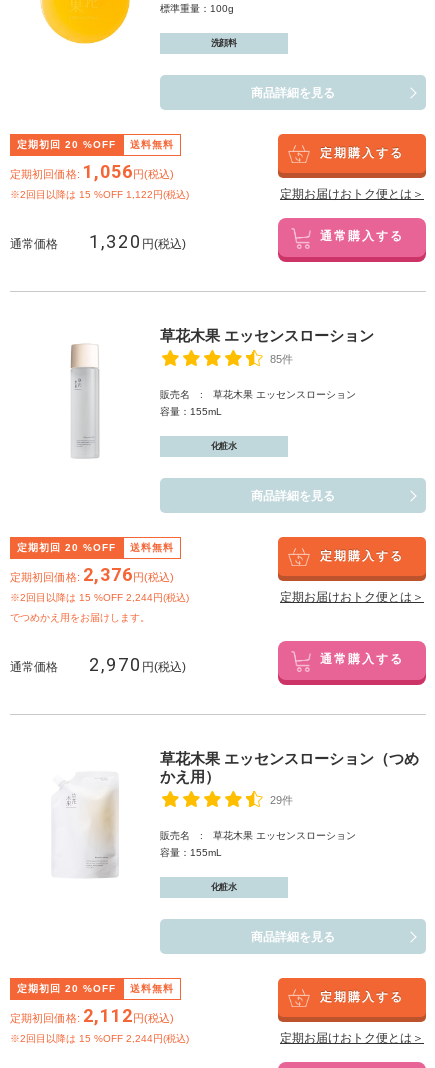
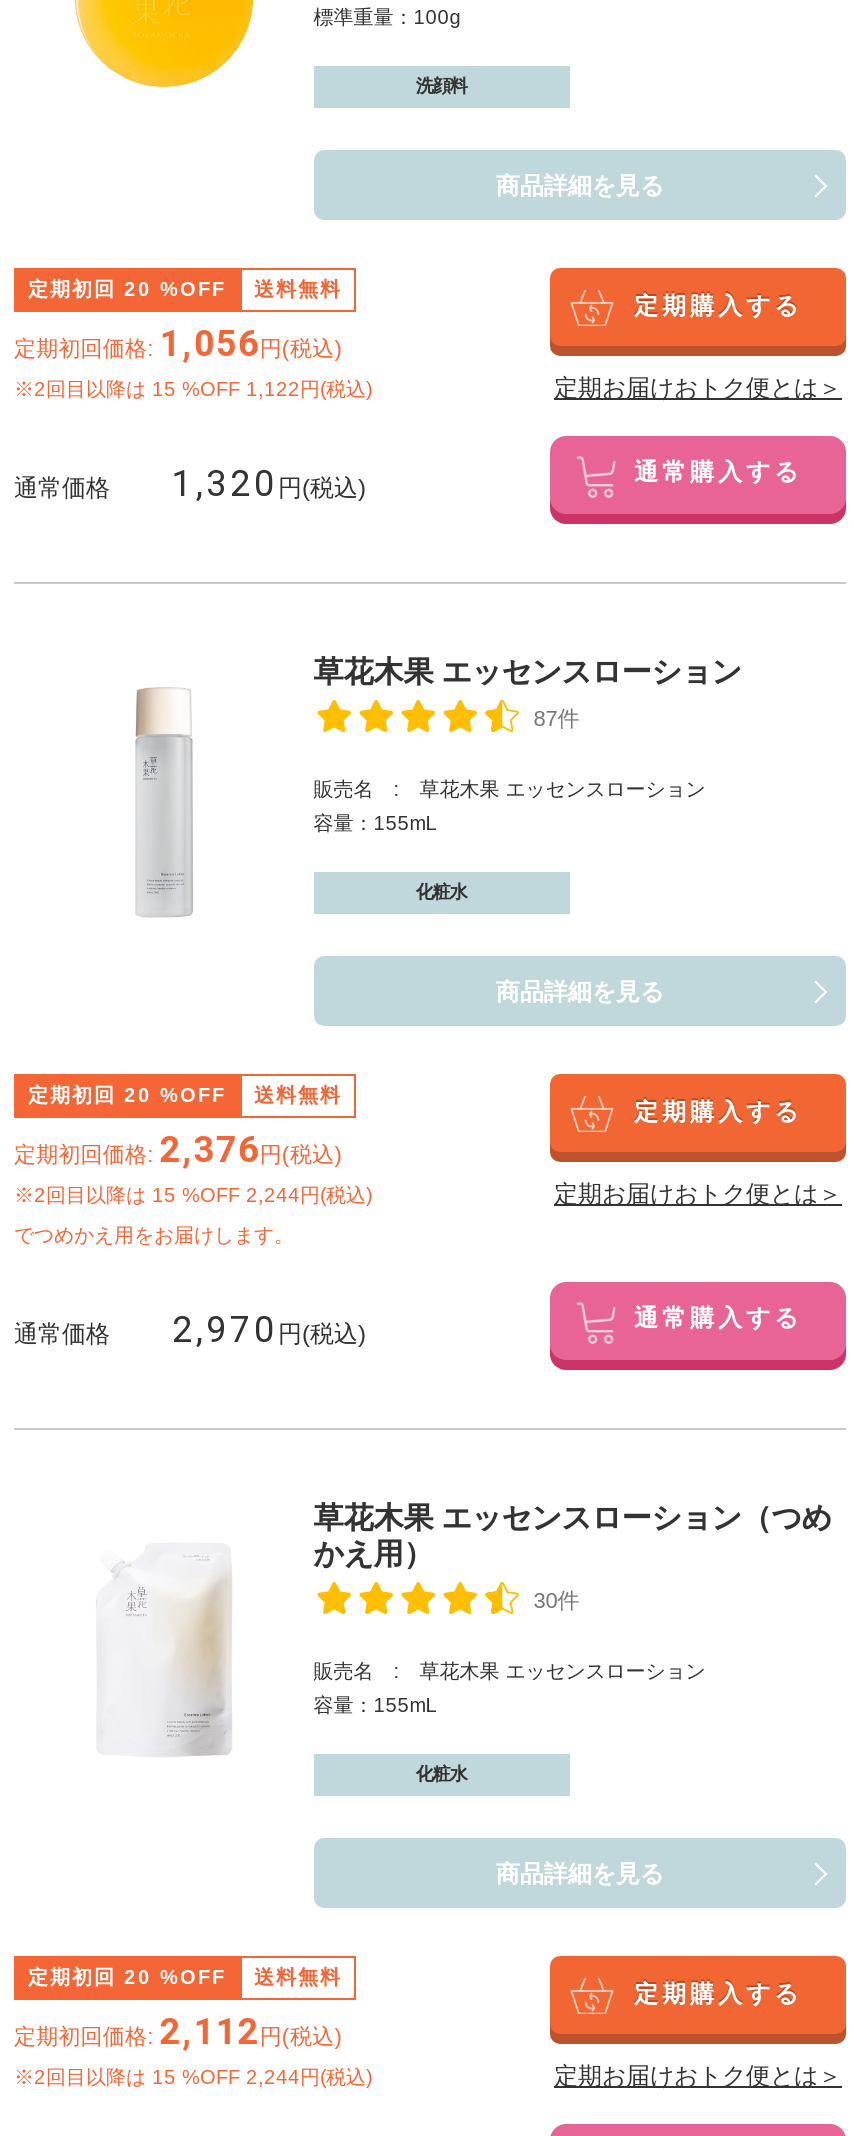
- 85件
+ 87件

- 29件
+ 30件
